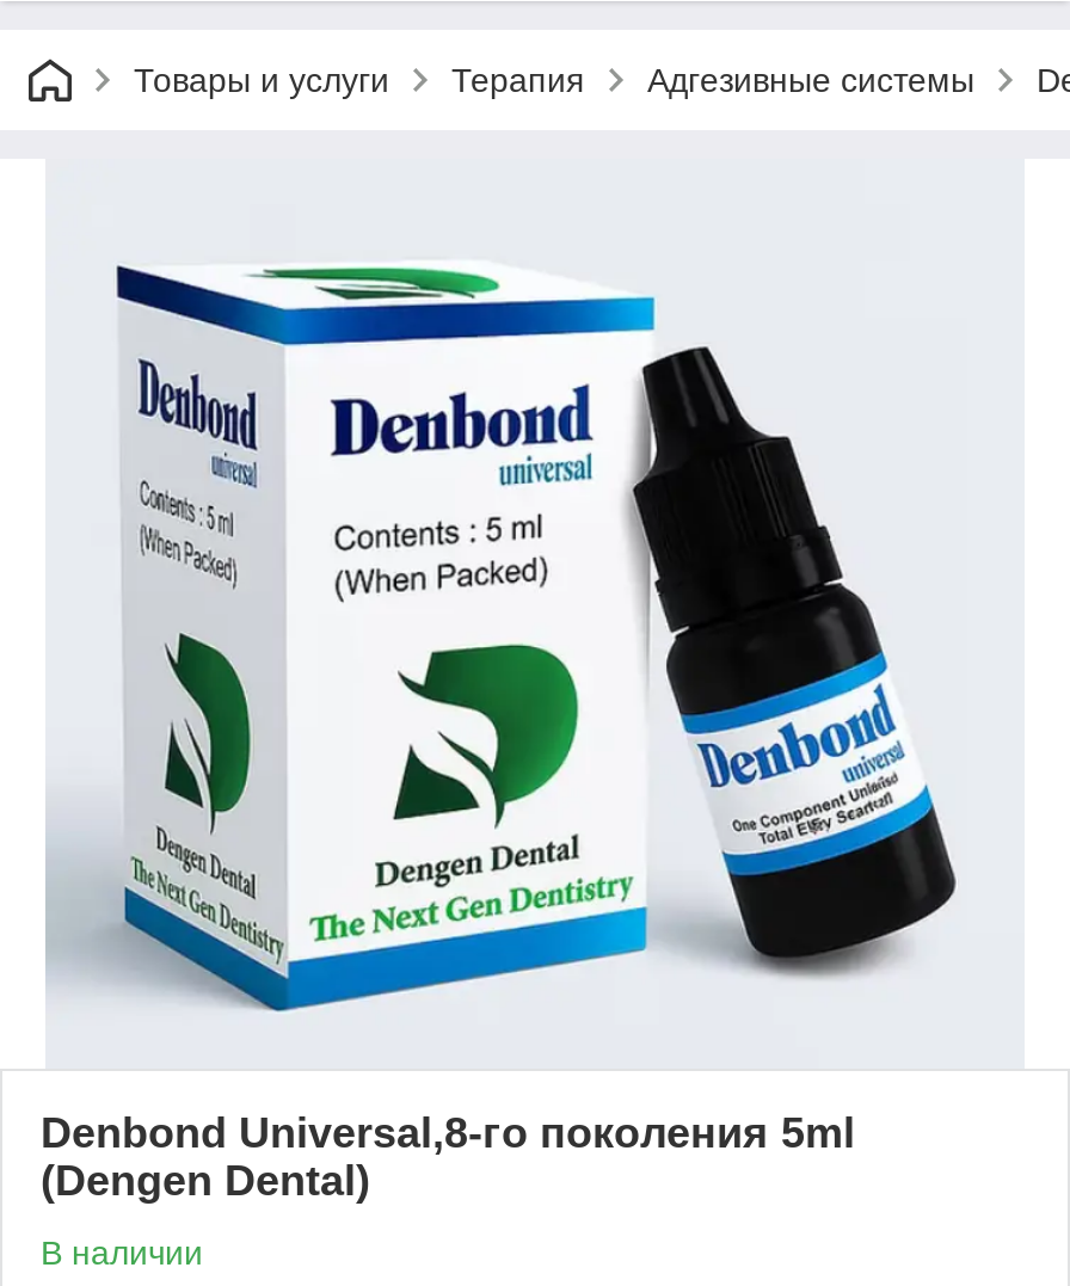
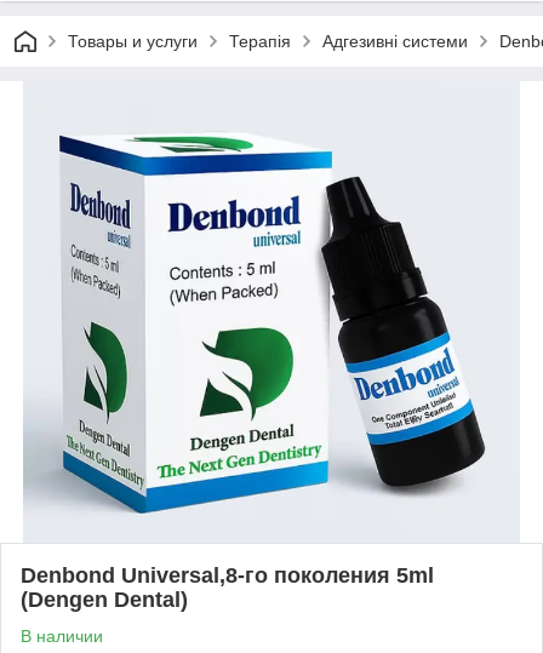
- Терапия
- Адгезивные системы
+ Терапія
+ Адгезивні системи
